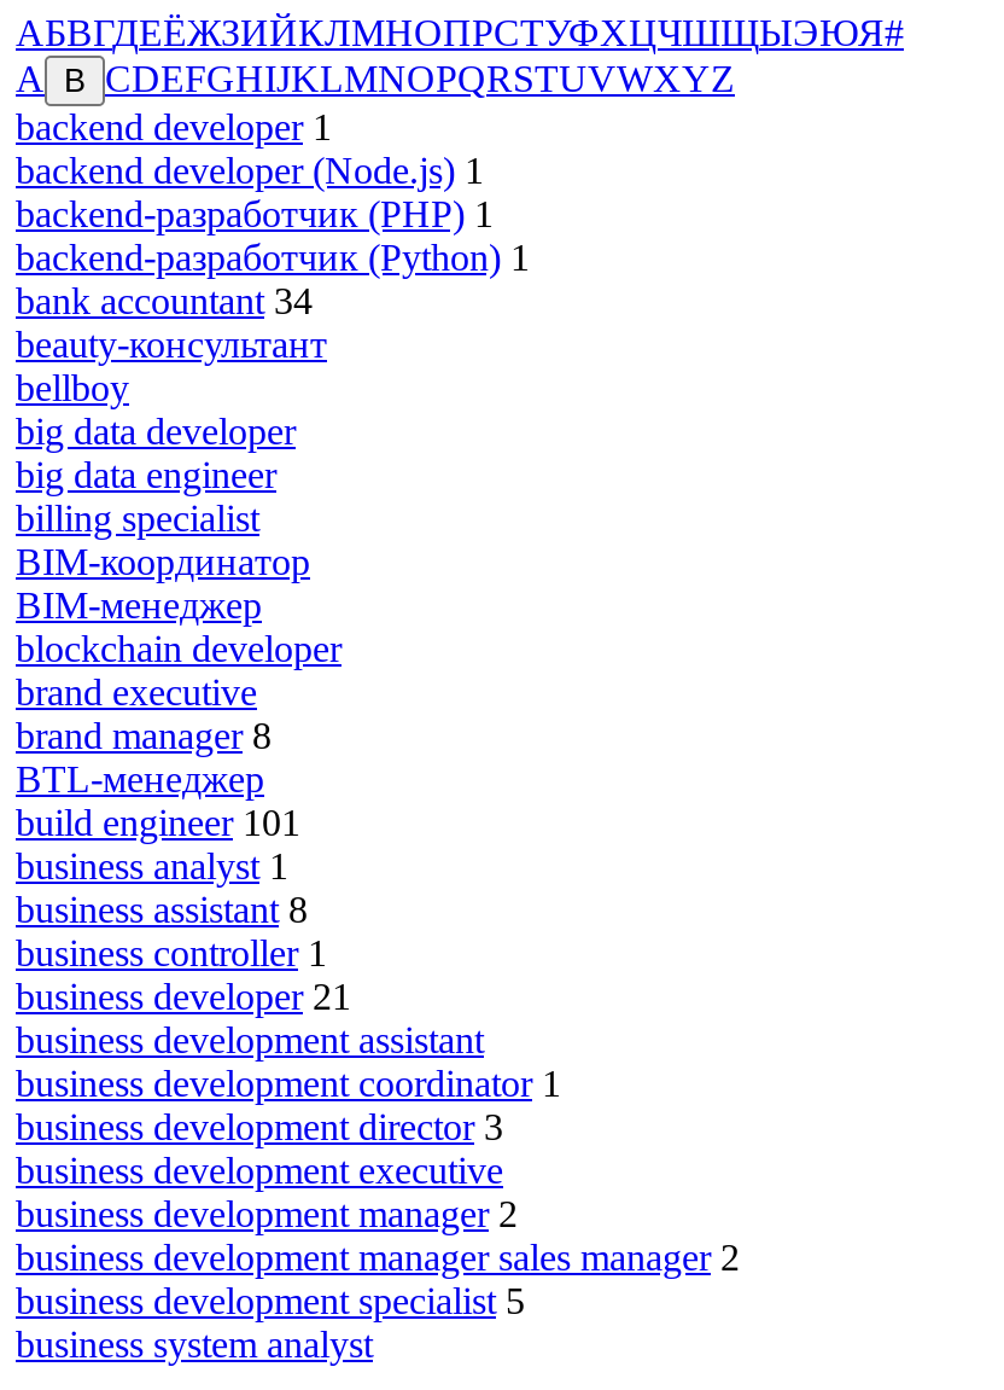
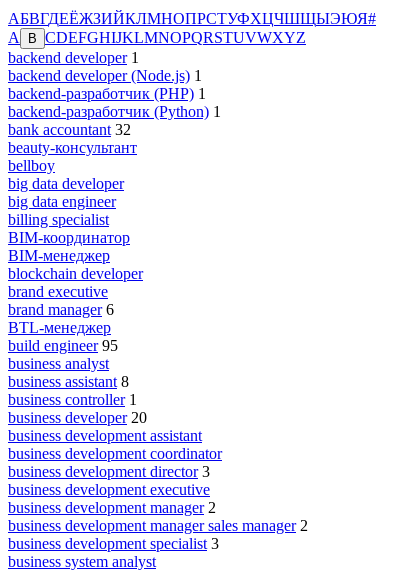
- bank accountant 34
+ bank accountant 32

- brand manager 8
+ brand manager 6

- build engineer 101
- business analyst 1
+ build engineer 95
+ business analyst

- business developer 21
+ business developer 20

- business development coordinator 1
+ business development coordinator

- business development specialist 5
+ business development specialist 3
